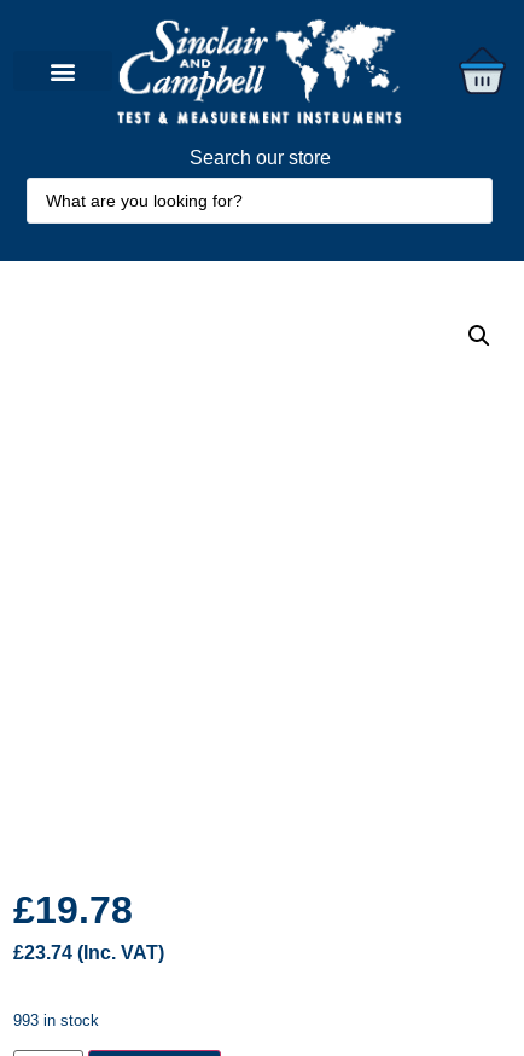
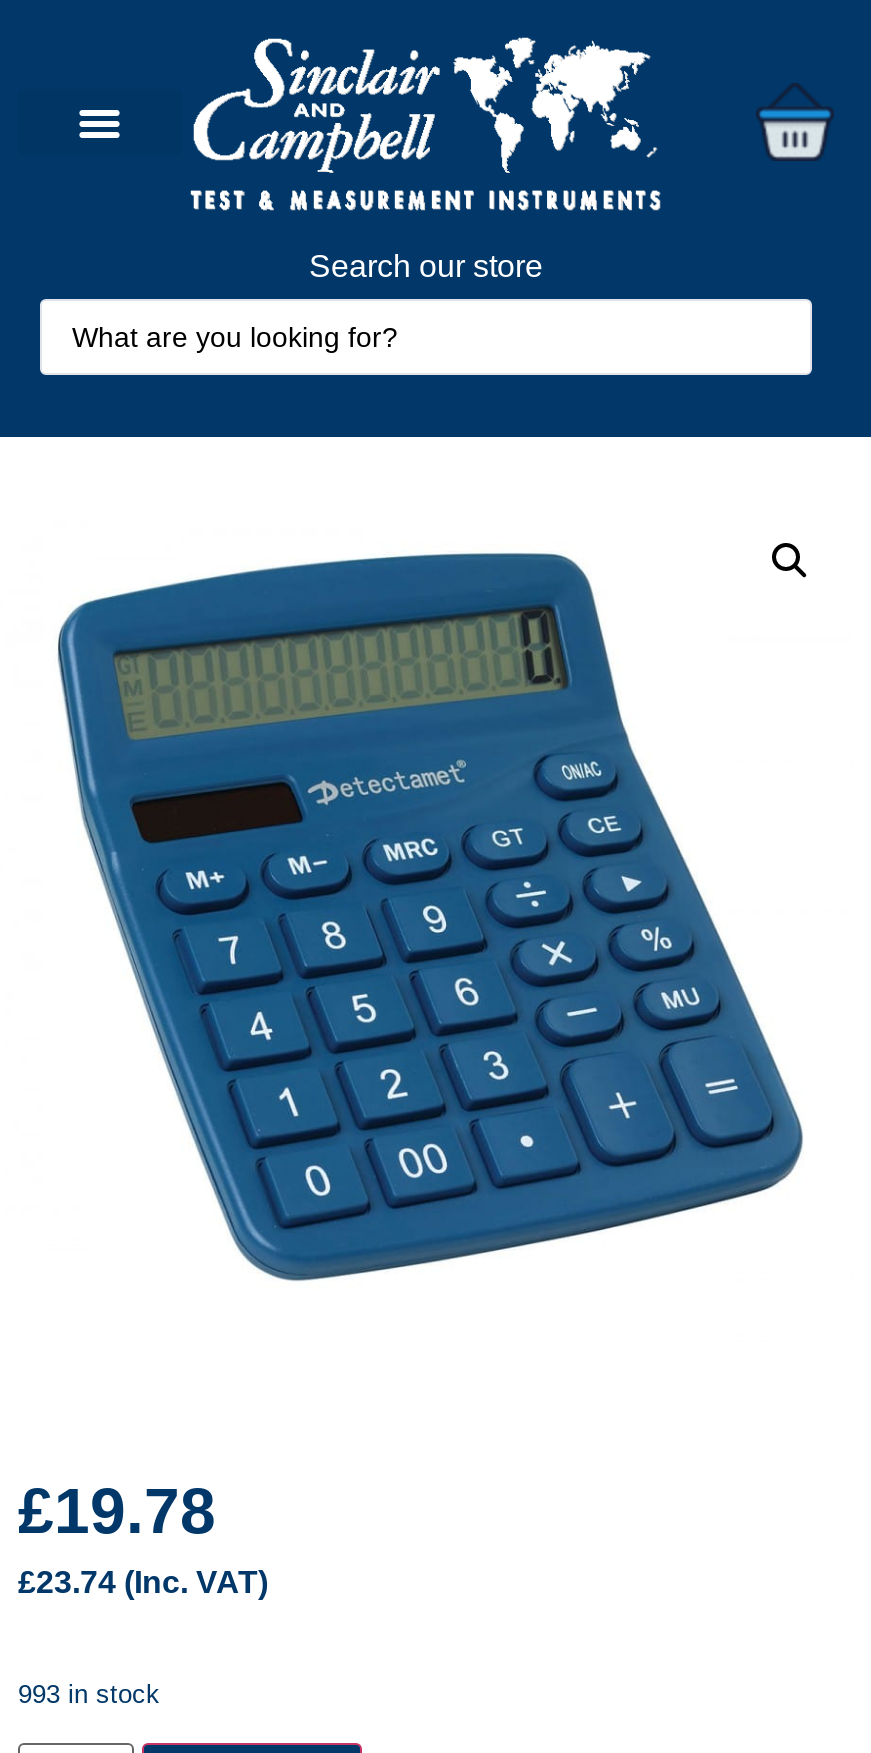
+ [image]
